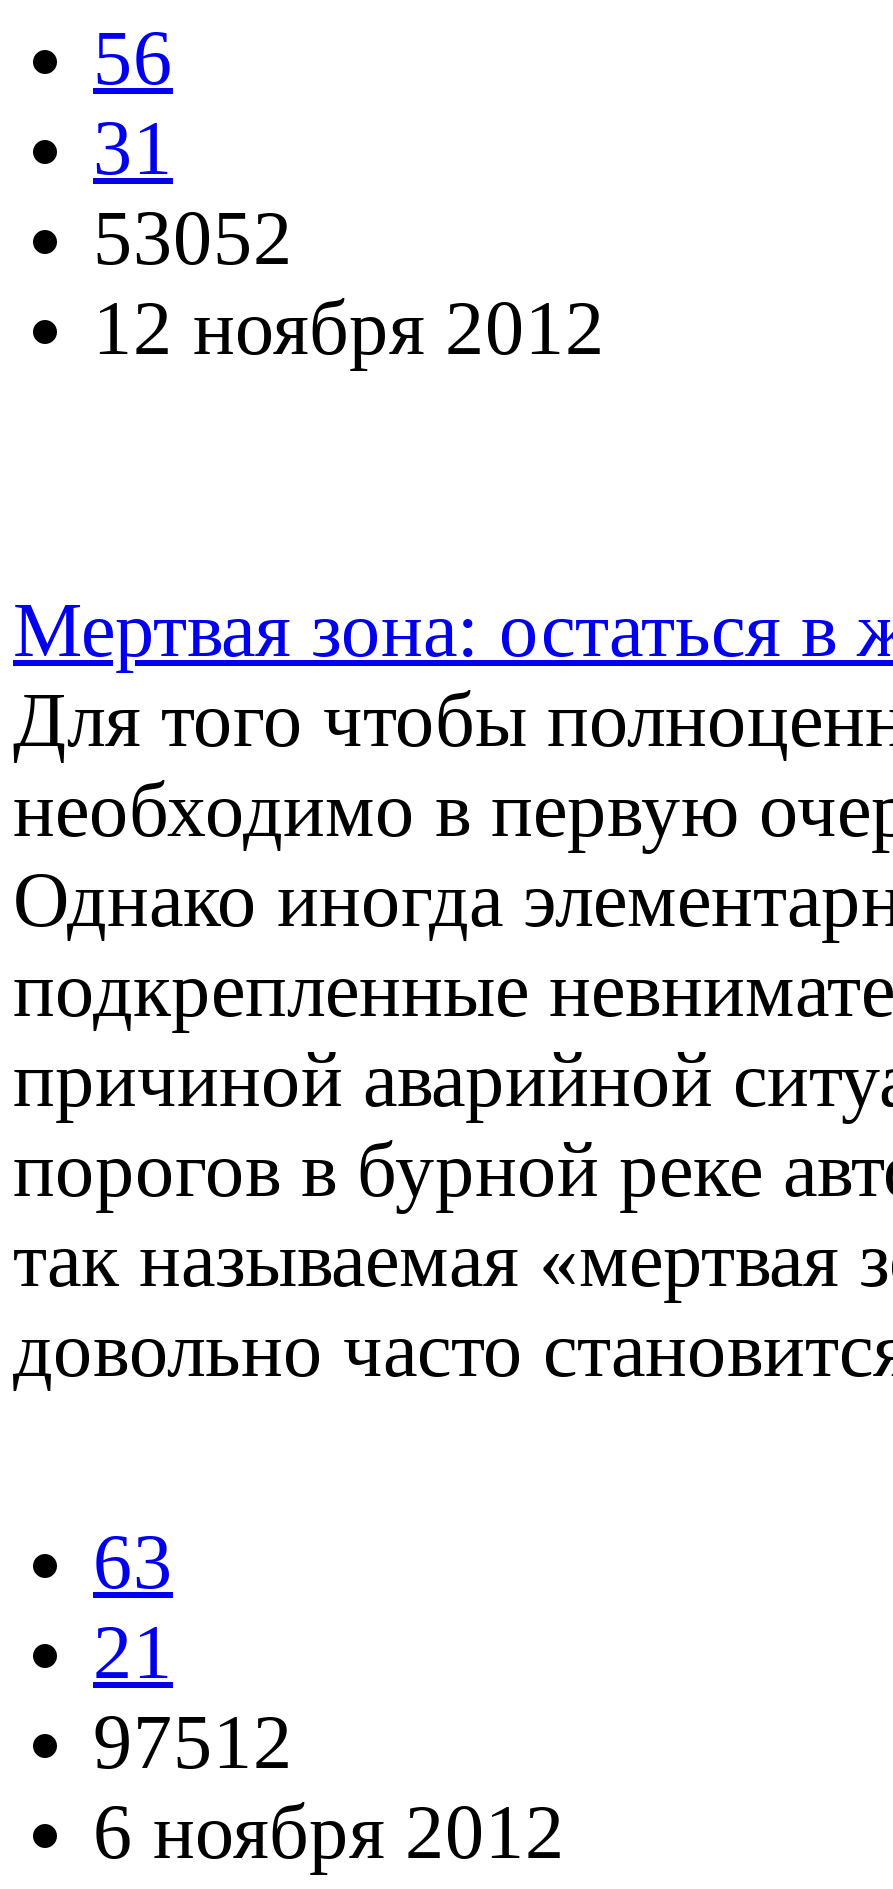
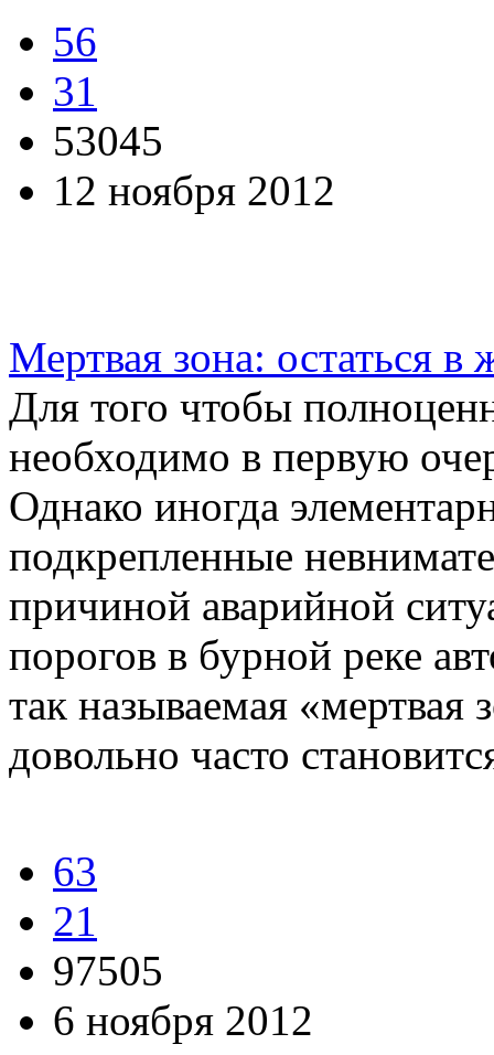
- 53052
+ 53045

- 97512
+ 97505
